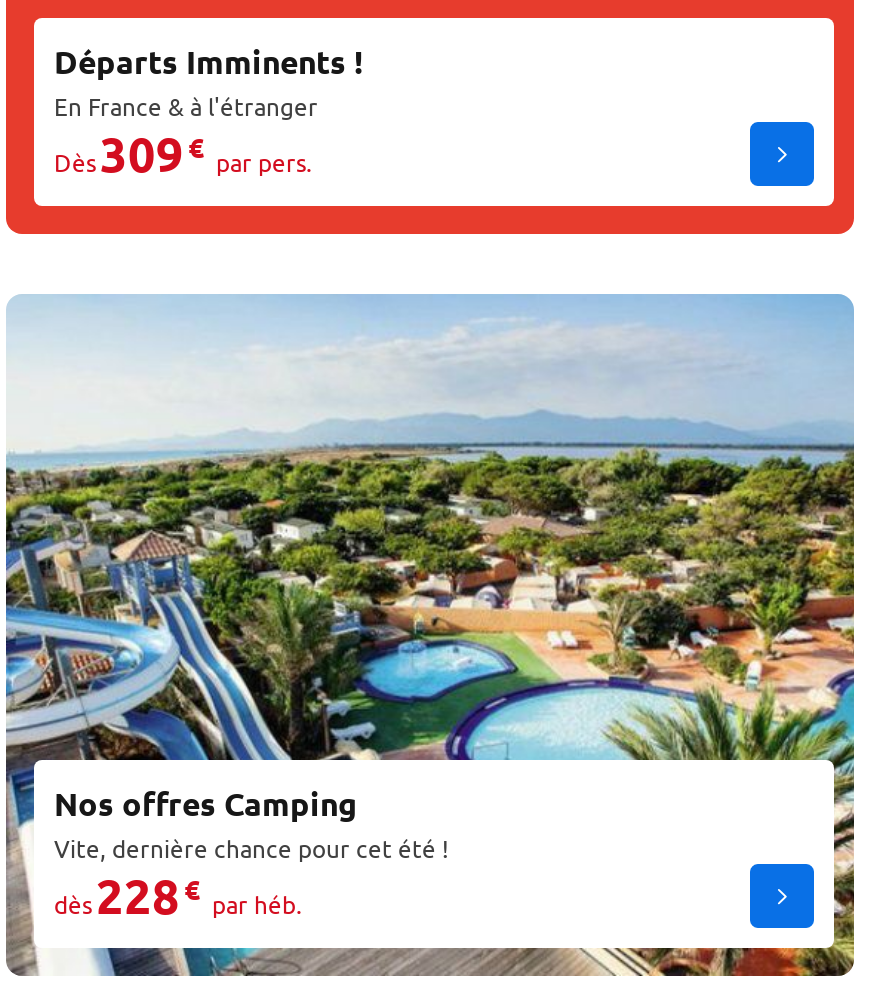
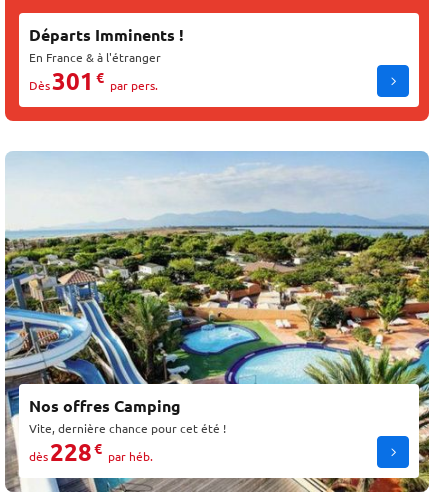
- Dès 309 € par pers.
+ Dès 301 € par pers.
